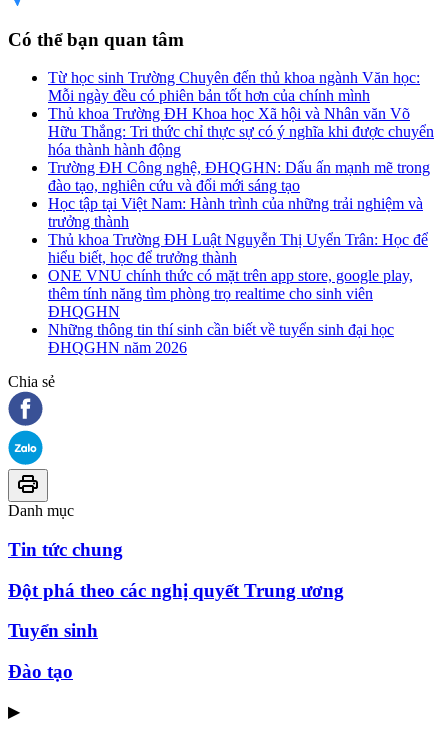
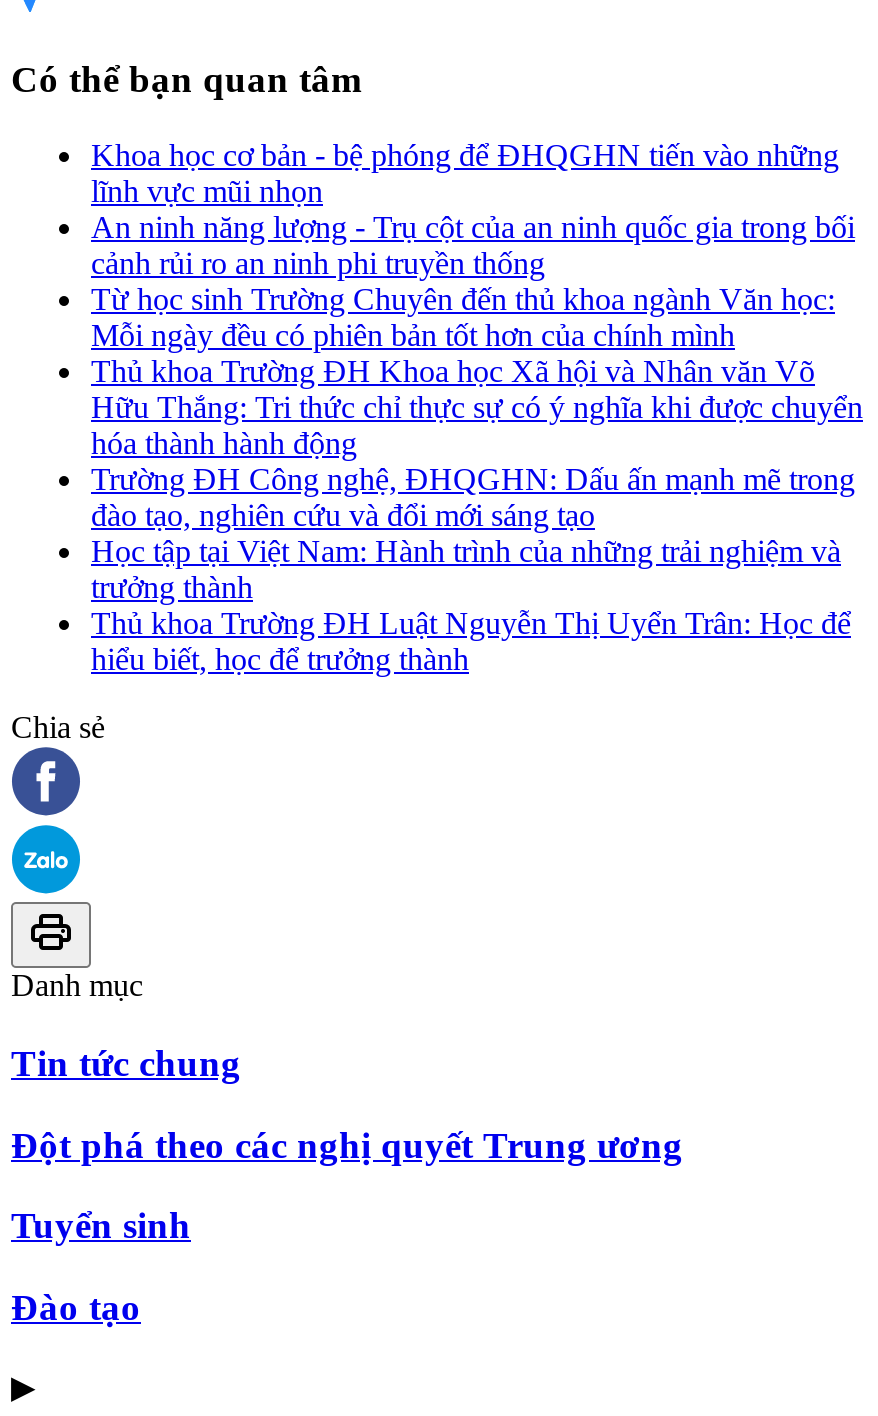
+ Khoa học cơ bản - bệ phóng để ĐHQGHN tiến vào những
+ lĩnh vực mũi nhọn
+ An ninh năng lượng - Trụ cột của an ninh quốc gia trong bối
+ cảnh rủi ro an ninh phi truyền thống

moved down: Từ học sinh Trường Chuyên đến thủ khoa ngành Văn học: | Mỗi ngày đều có phiên bản tốt hơn của chính mình | Thủ khoa Trường ĐH Khoa học Xã hội và Nhân văn Võ | ... | Thủ khoa Trường ĐH Luật Nguyễn Thị Uyển Trân: Học để | hiểu biết, học để trưởng thành

- ONE VNU chính thức có mặt trên app store, google play,
- thêm tính năng tìm phòng trọ realtime cho sinh viên
- ĐHQGHN
- Những thông tin thí sinh cần biết về tuyển sinh đại học
- ĐHQGHN năm 2026
